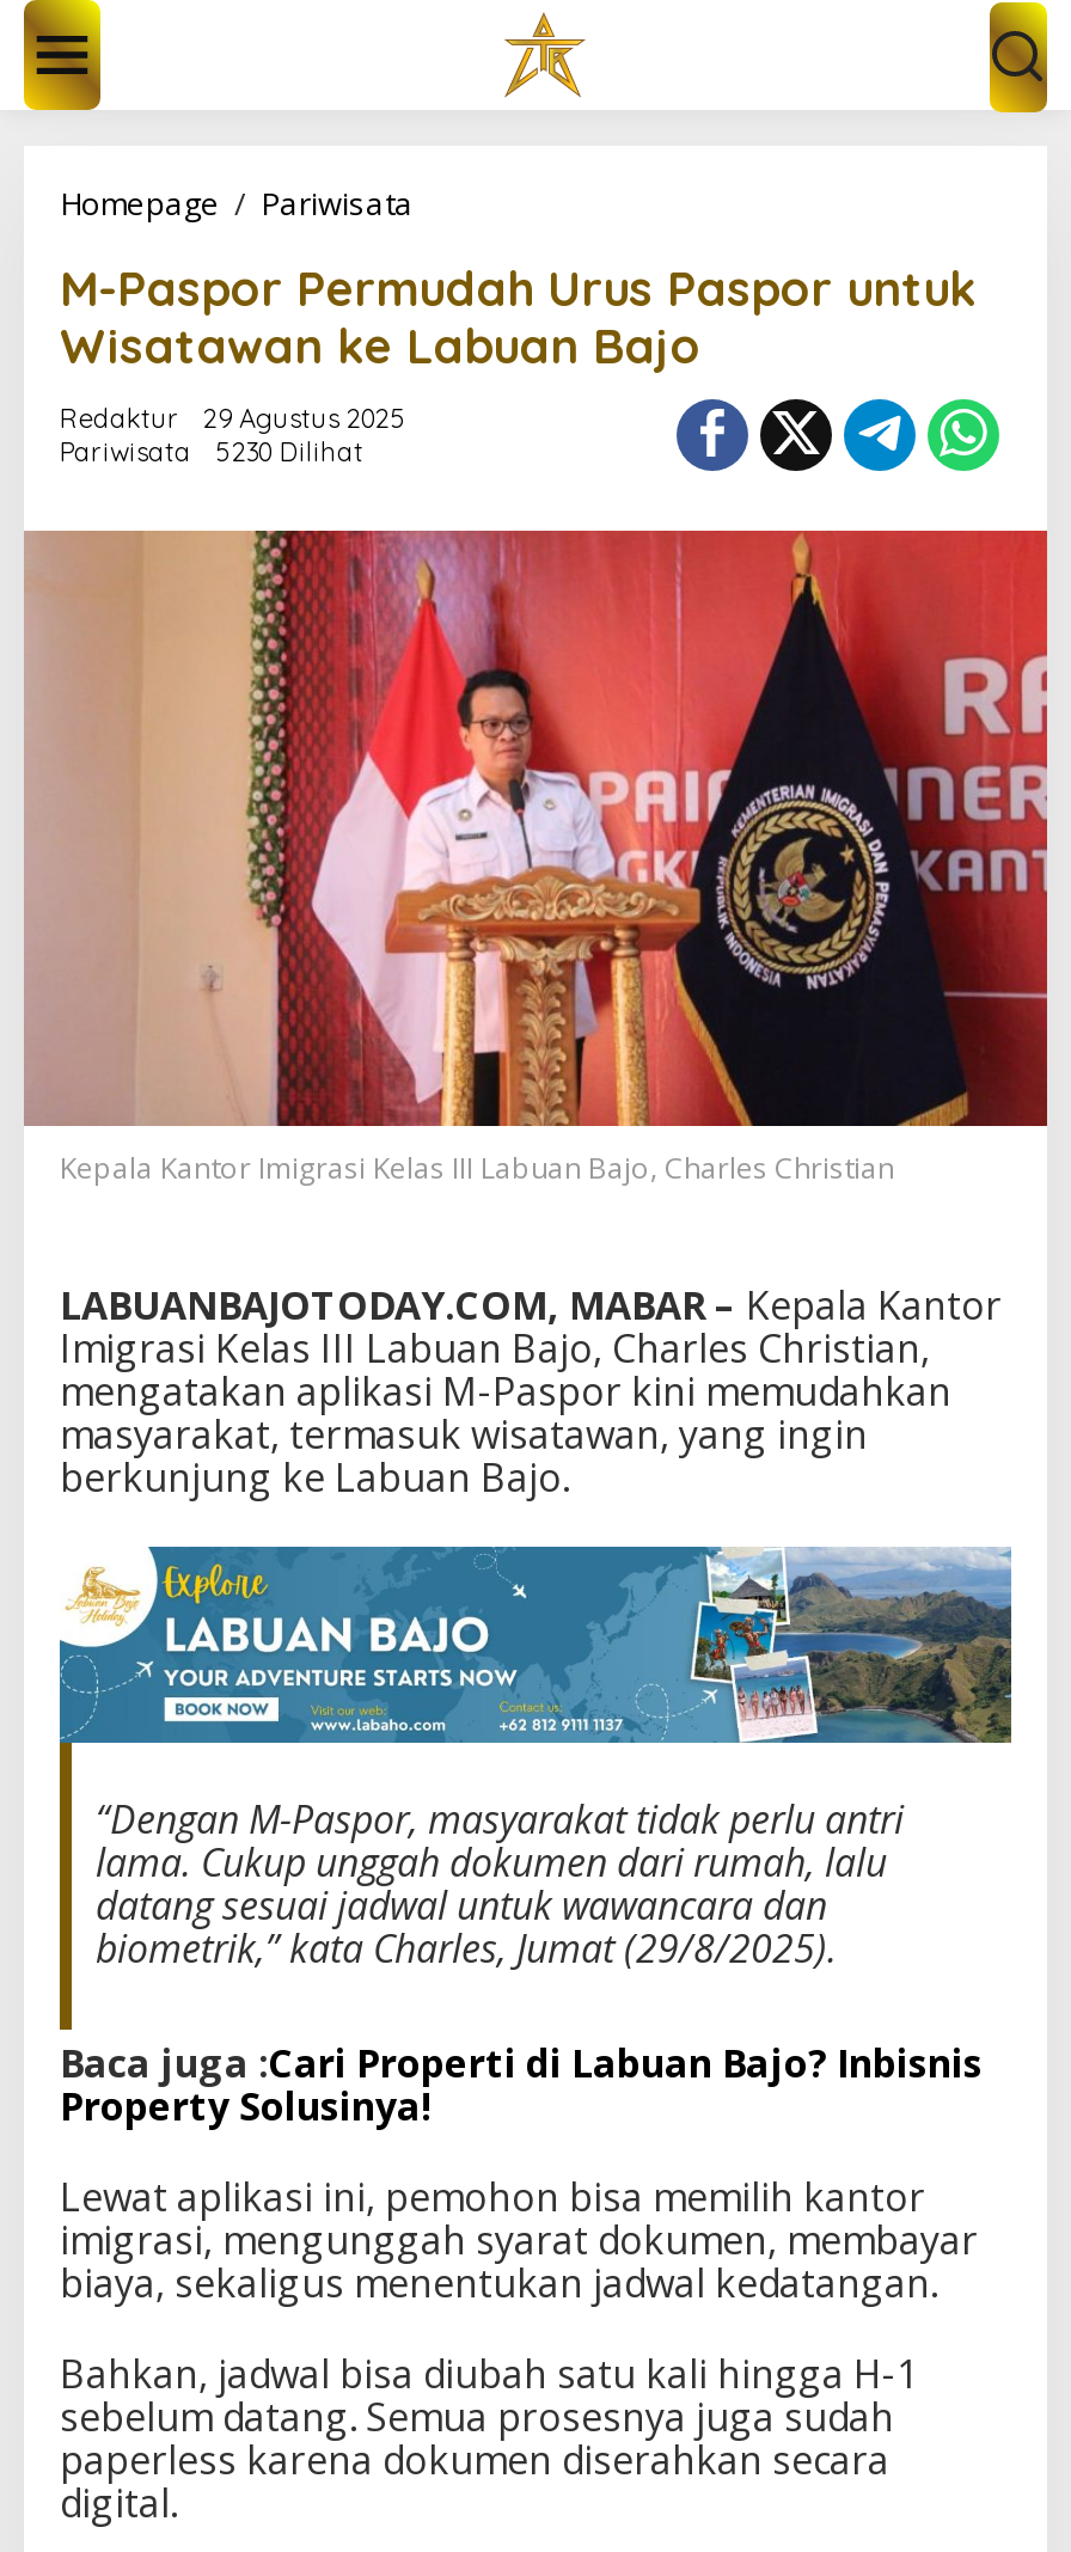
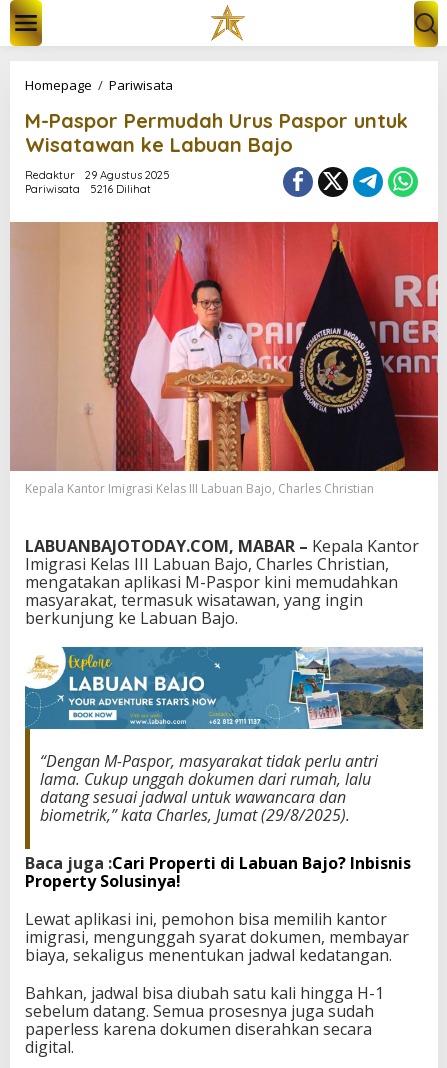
- 5230 Dilihat
+ 5216 Dilihat
